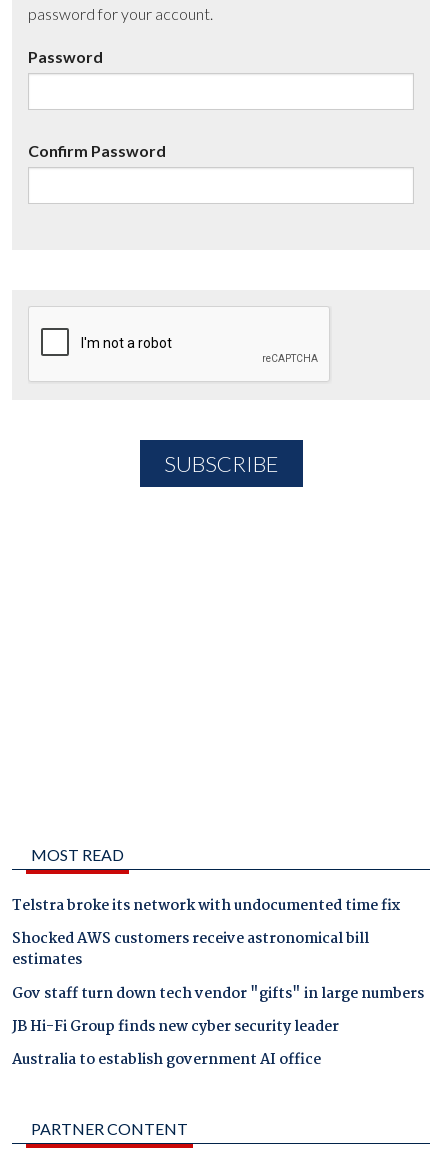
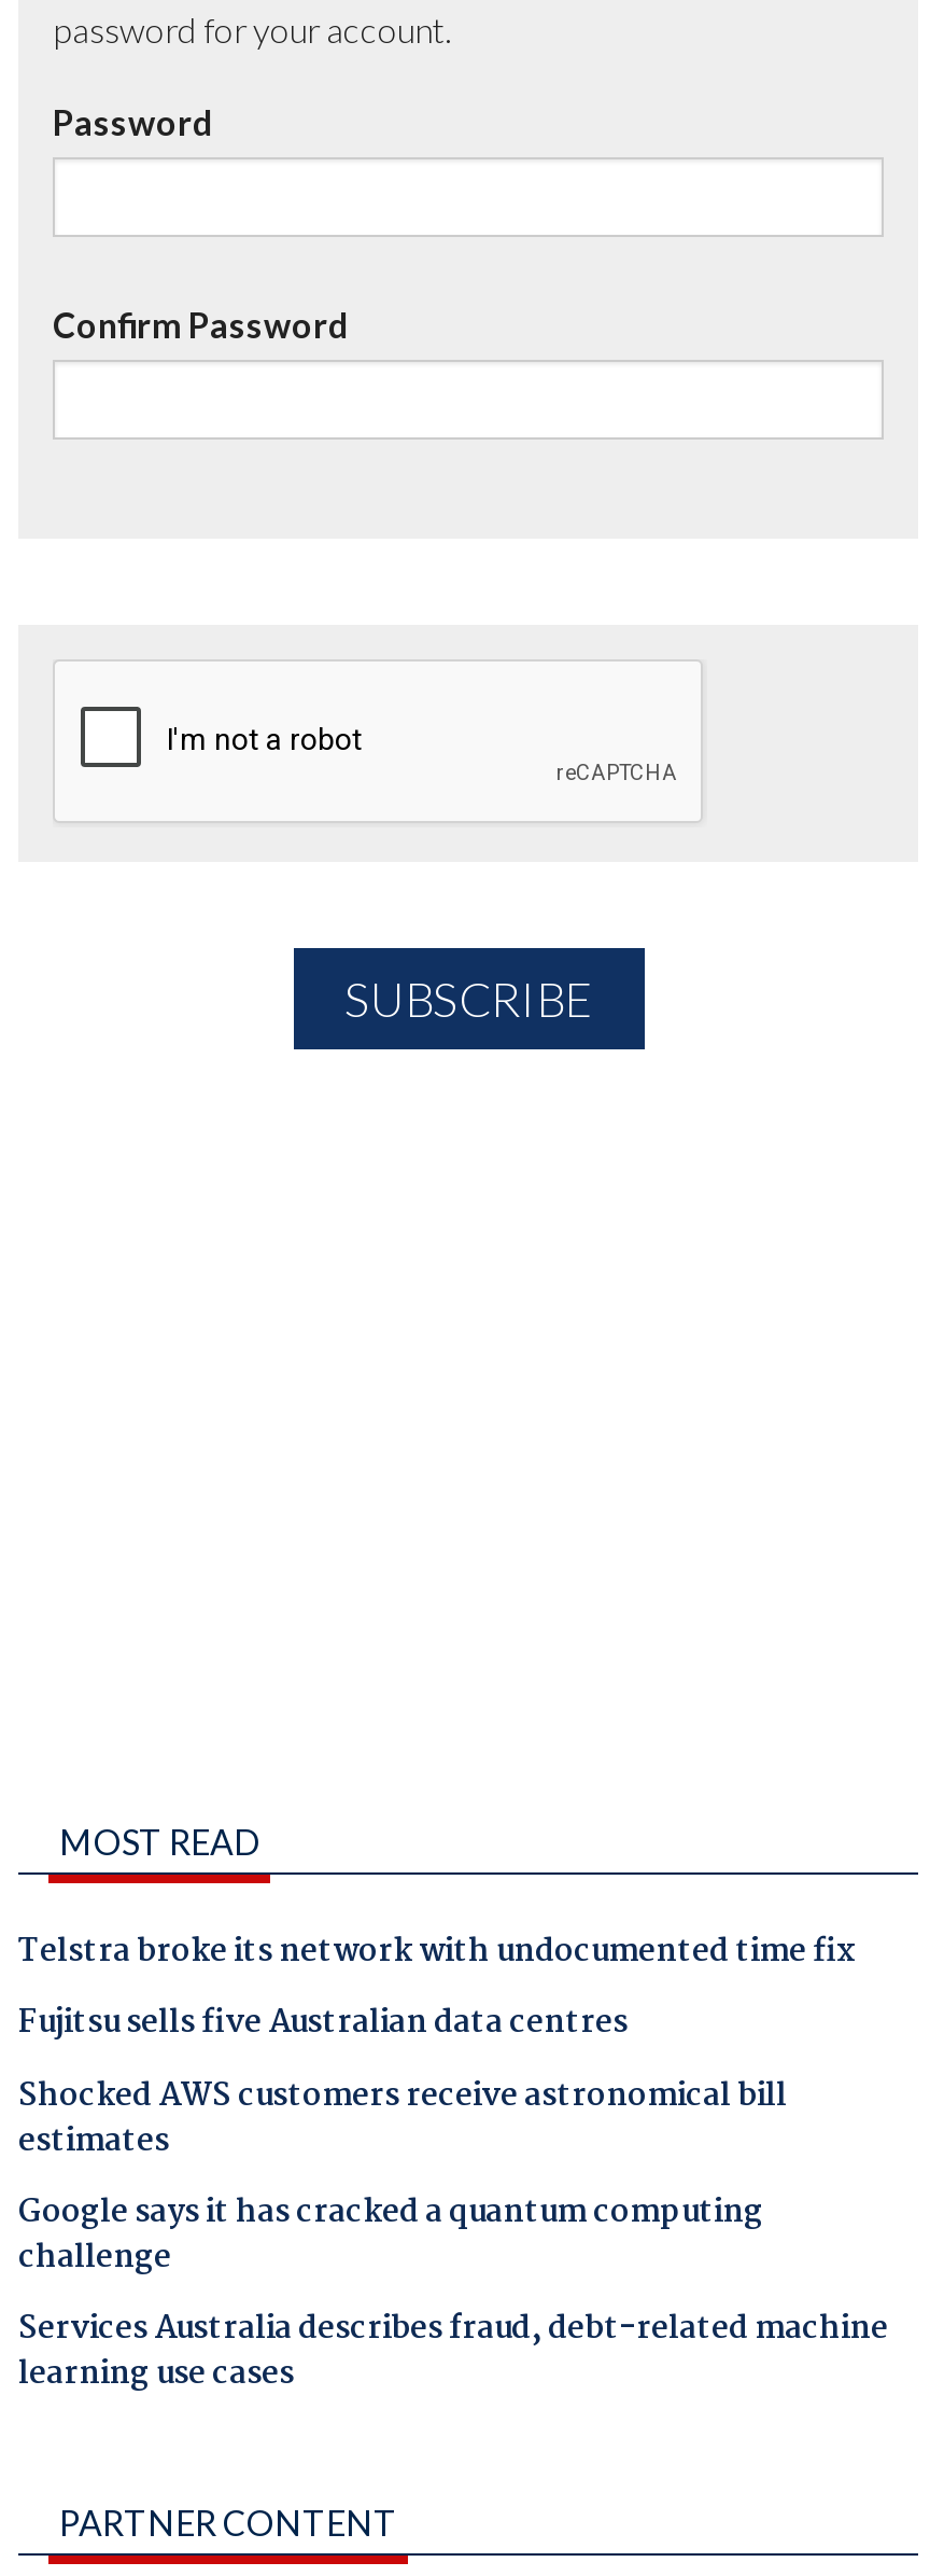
+ Fujitsu sells five Australian data centres

- Gov staff turn down tech vendor "gifts" in large numbers
- JB Hi-Fi Group finds new cyber security leader
- Australia to establish government AI office
+ Google says it has cracked a quantum computing
+ challenge
+ Services Australia describes fraud, debt-related machine
+ learning use cases
